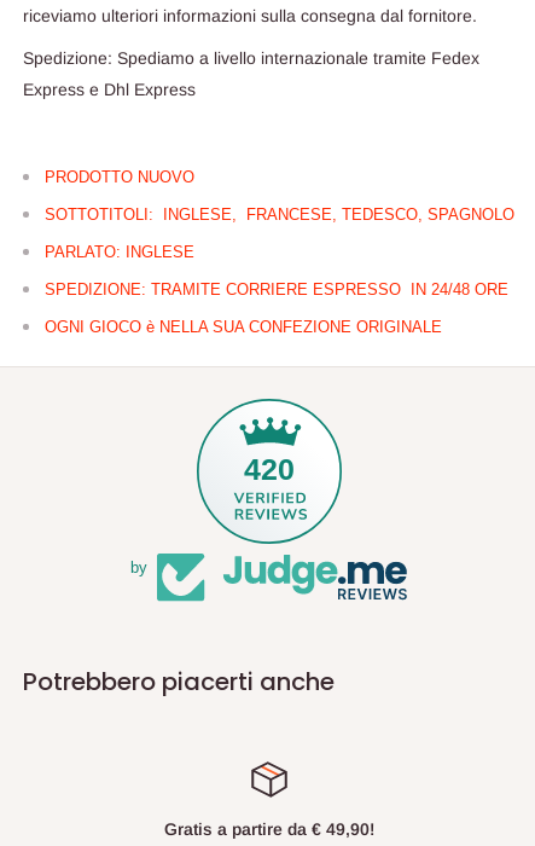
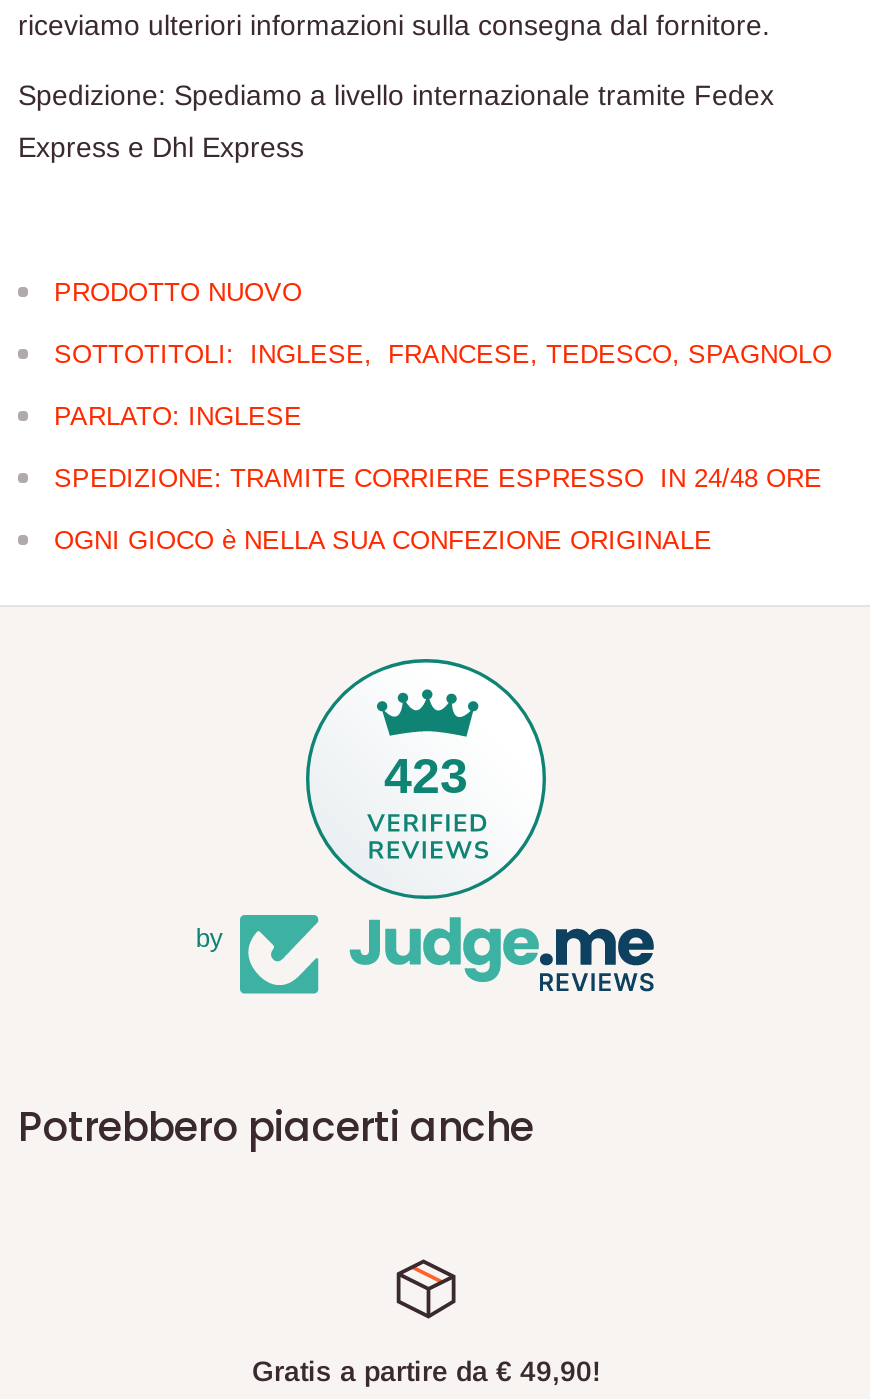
- 420
+ 423
